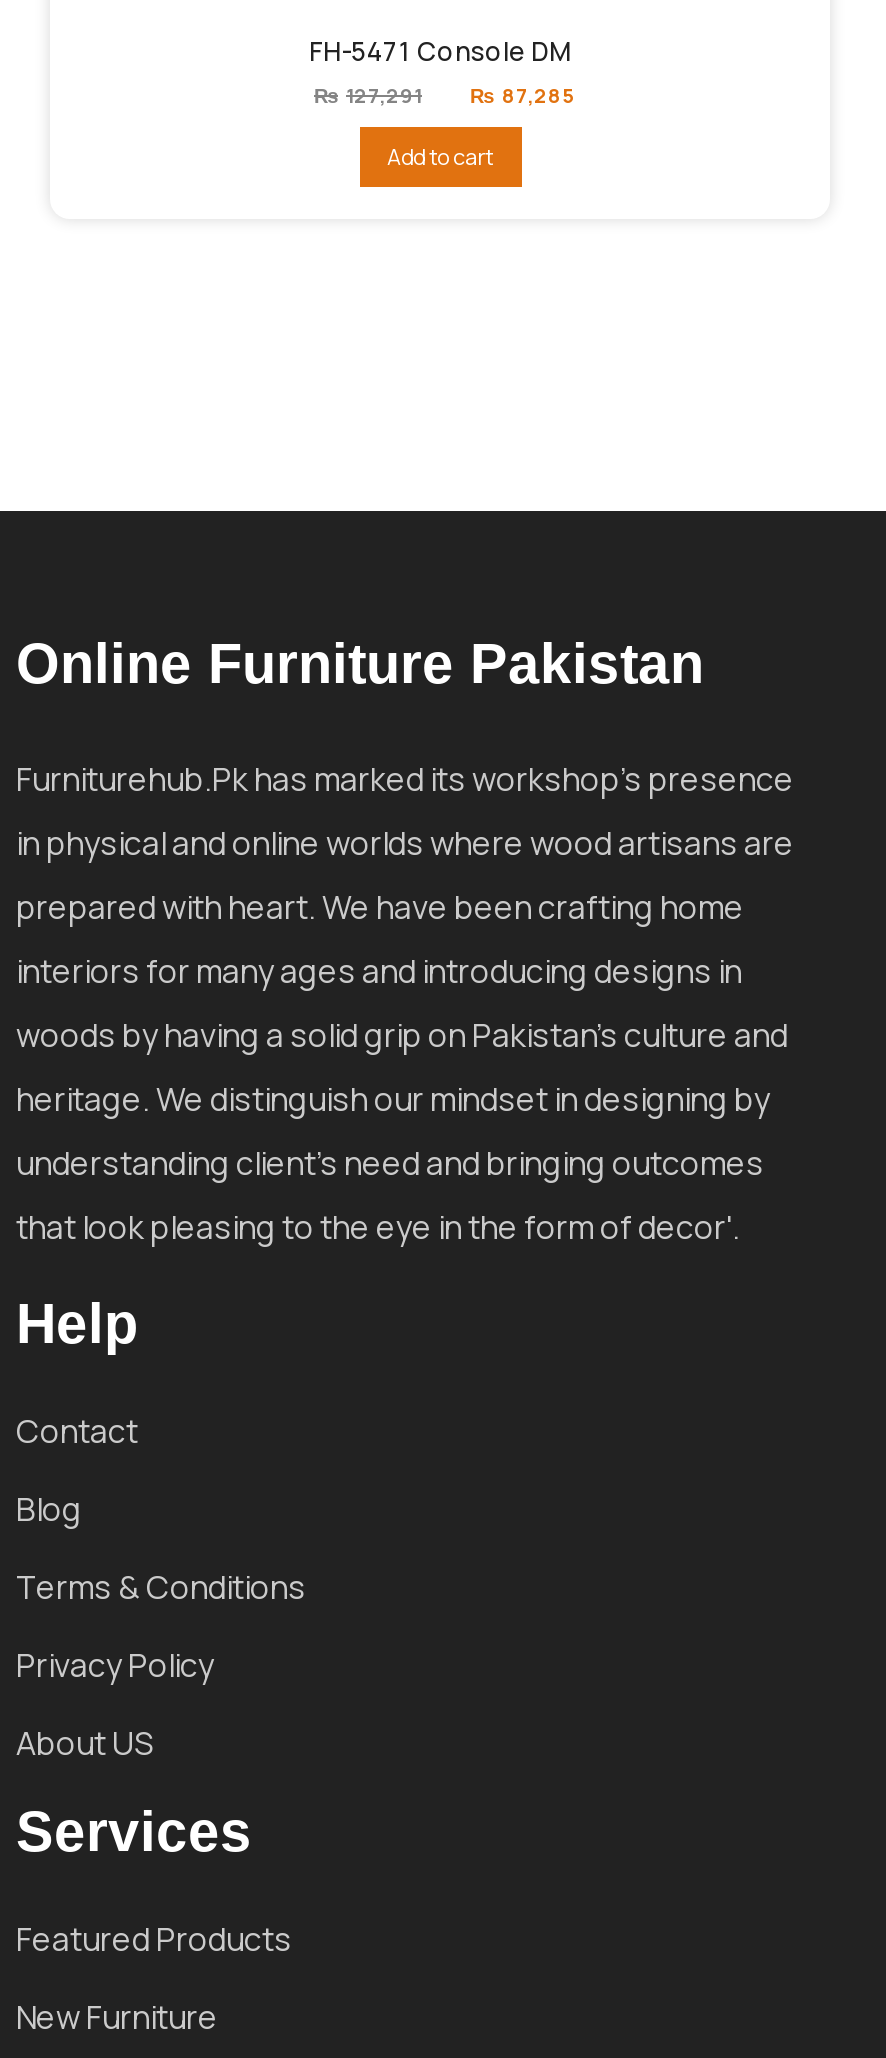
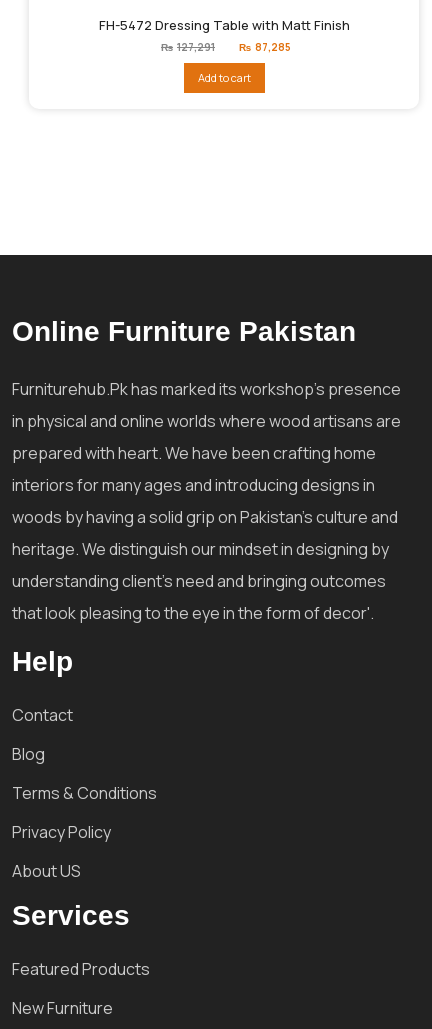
- FH-5471 Console DM
+ FH-5472 Dressing Table with Matt Finish
